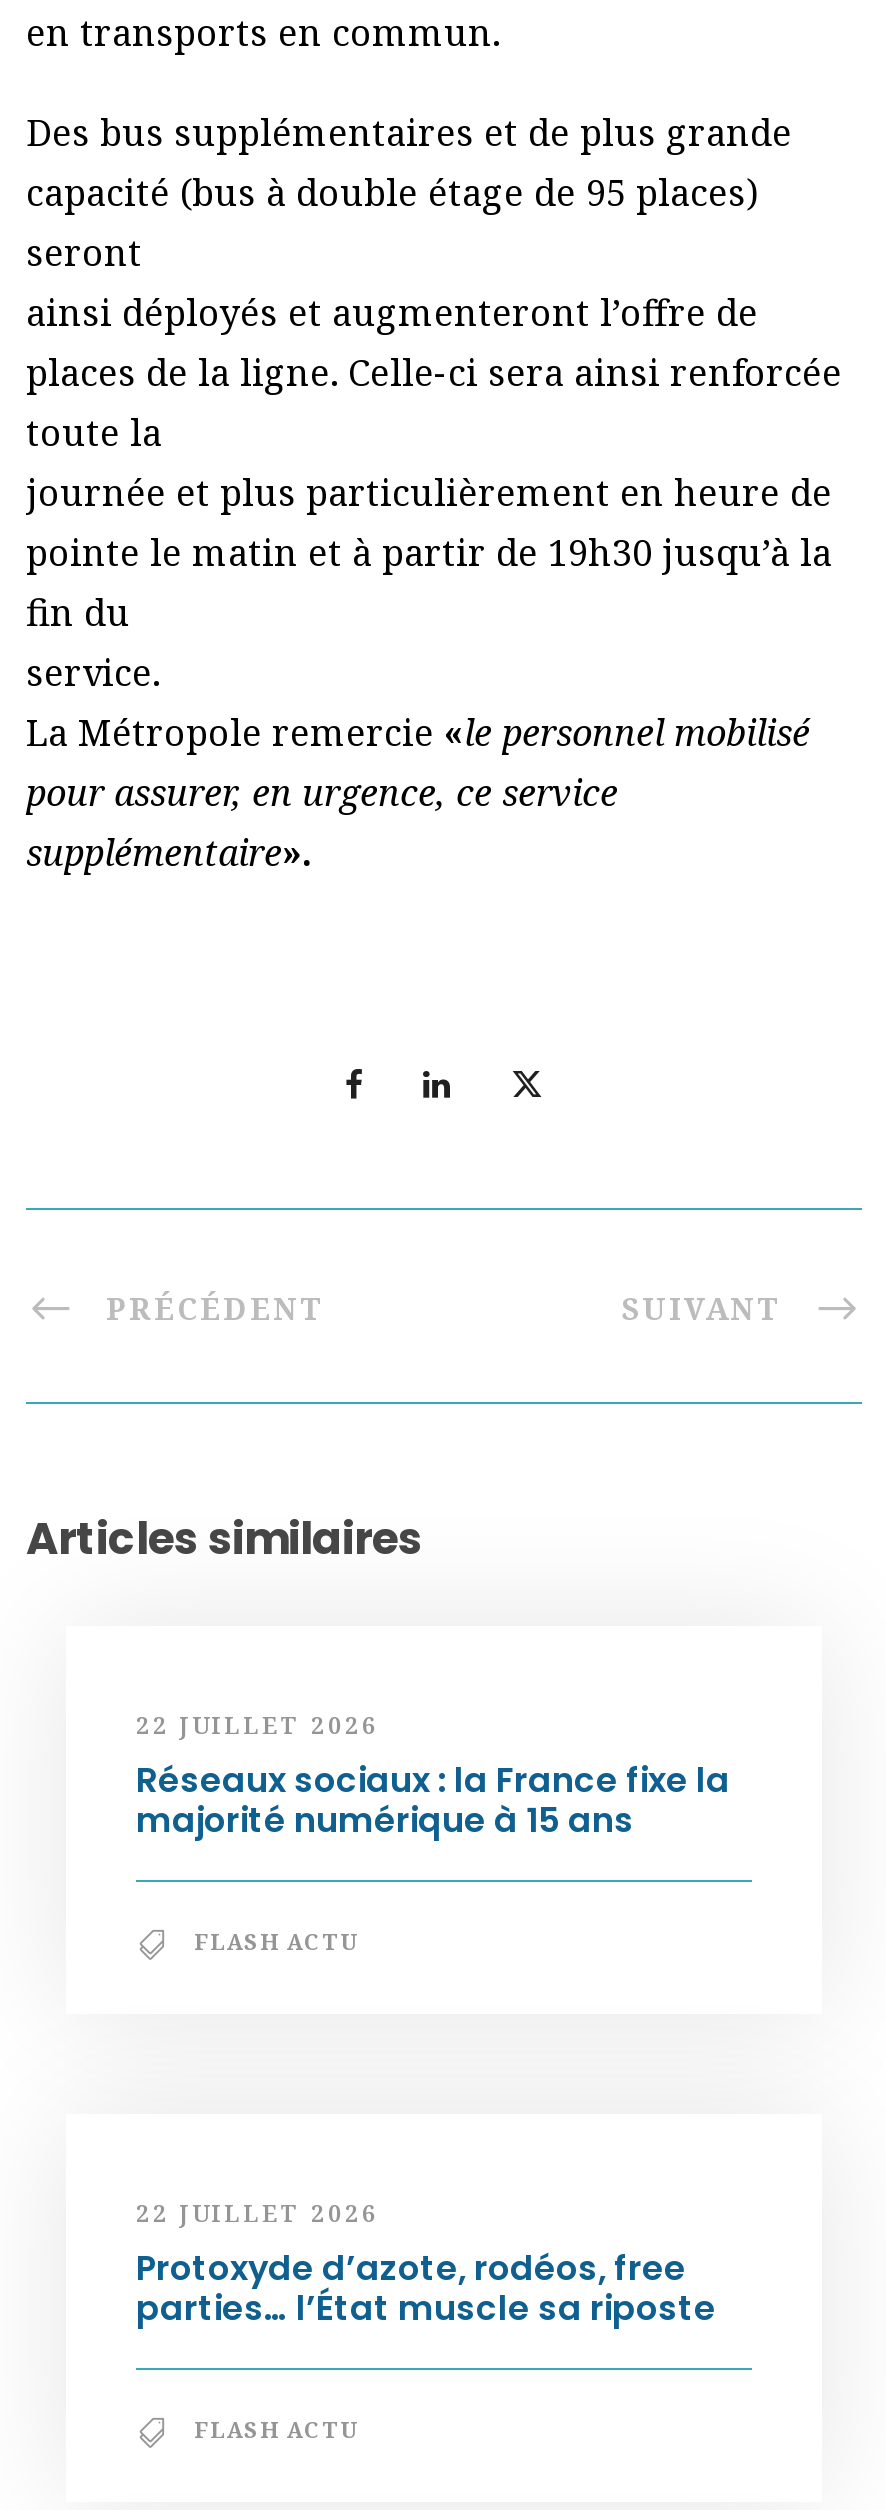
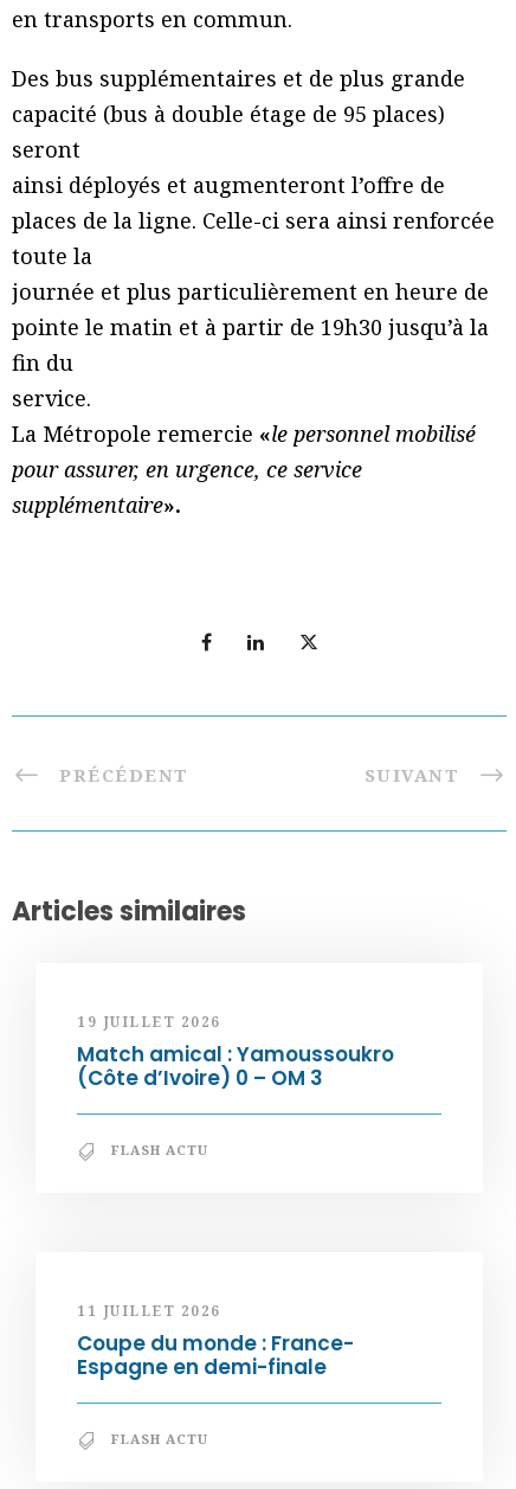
- 22 JUILLET 2026
- Réseaux sociaux : la France fixe la
- majorité numérique à 15 ans
+ 19 JUILLET 2026
+ Match amical : Yamoussoukro
+ (Côte d’Ivoire) 0 – OM 3

- 22 JUILLET 2026
- Protoxyde d’azote, rodéos, free
- parties… l’État muscle sa riposte
+ 11 JUILLET 2026
+ Coupe du monde : France-
+ Espagne en demi-finale
